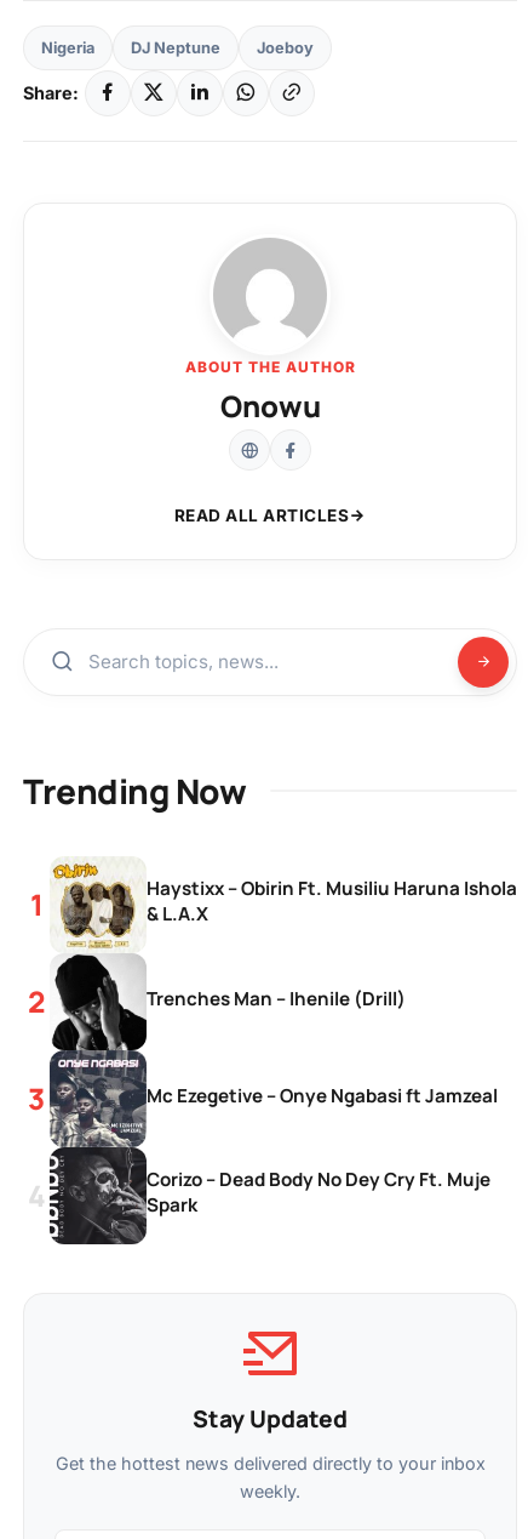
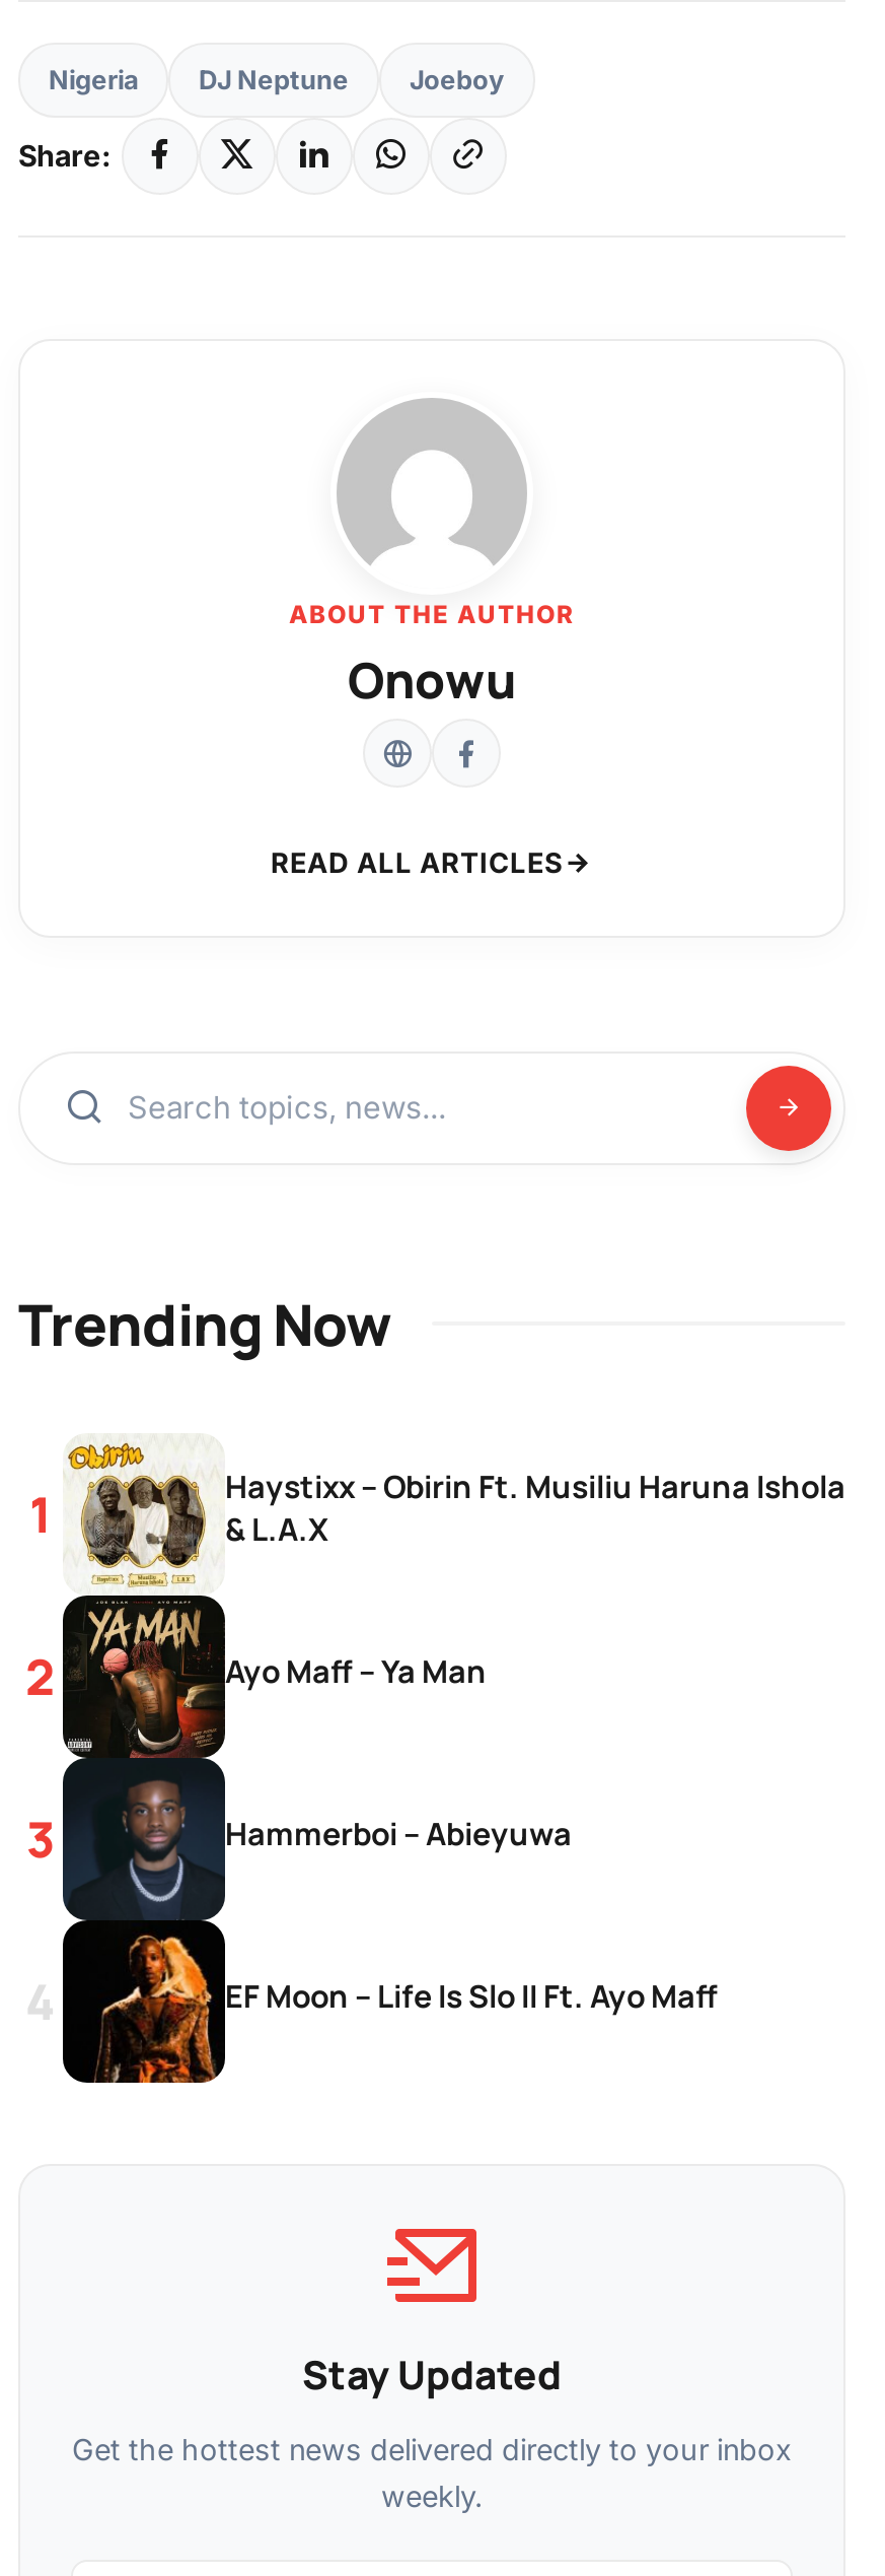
- [image]
- Trenches Man – Ihenile (Drill)
+ [image]
+ Ayo Maff – Ya Man

- Mc Ezegetive – Onye Ngabasi ft Jamzeal
+ Hammerboi – Abieyuwa

- Corizo – Dead Body No Dey Cry Ft. Muje
- Spark
+ EF Moon – Life Is Slo II Ft. Ayo Maff
